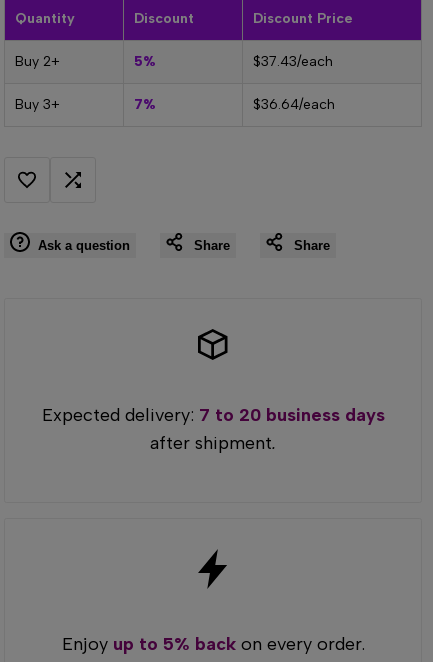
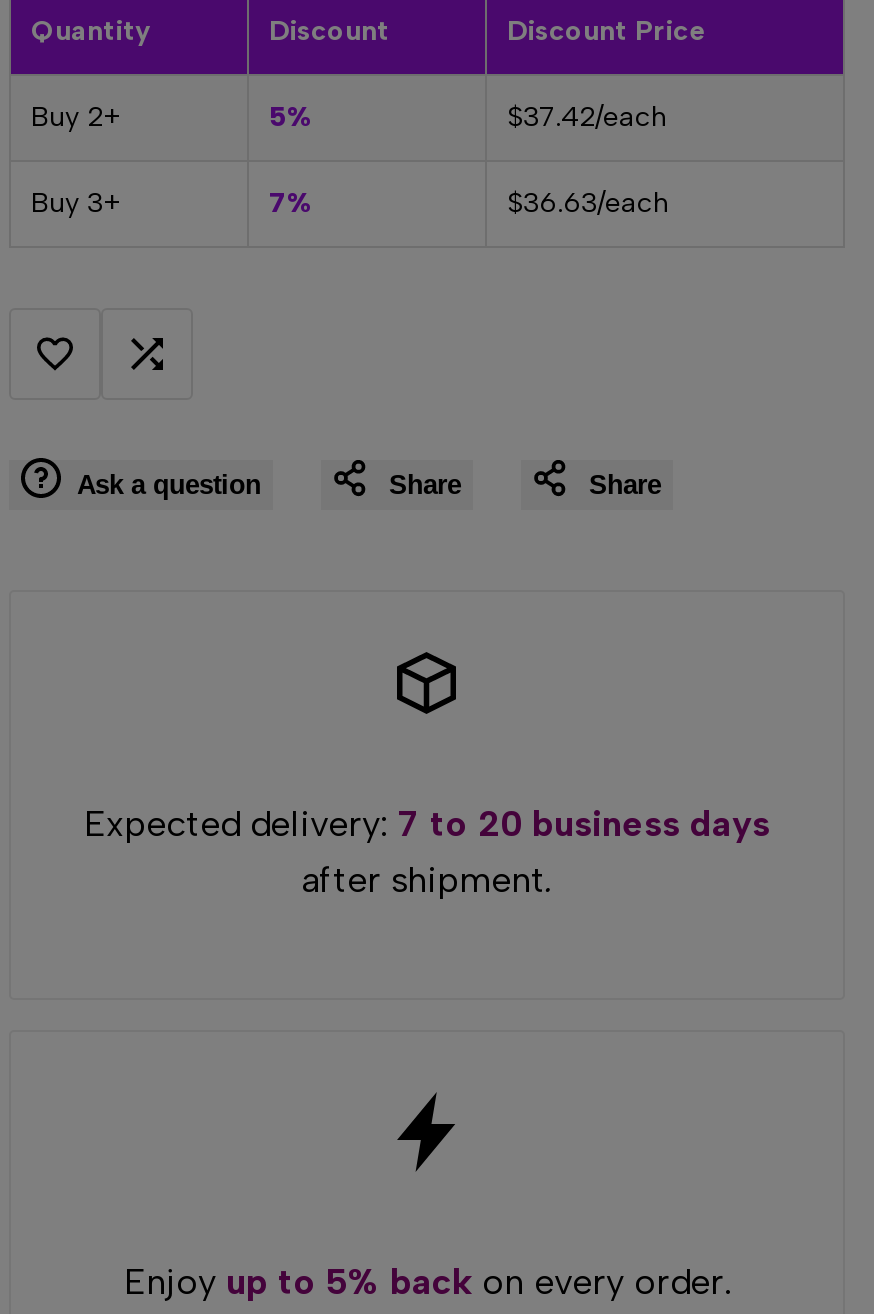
- $37.43/each
+ $37.42/each

- $36.64/each
+ $36.63/each
